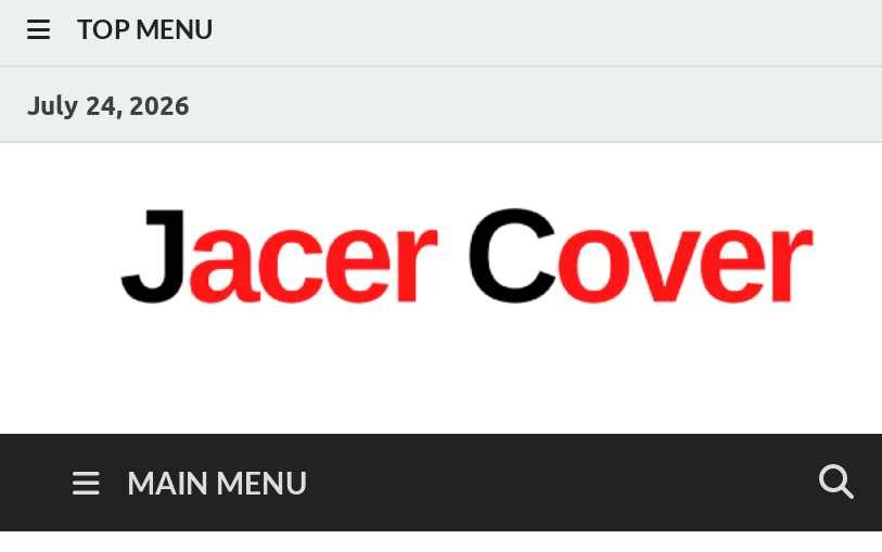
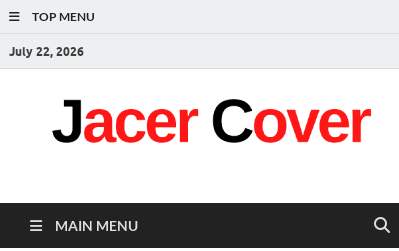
- July 24, 2026
+ July 22, 2026
